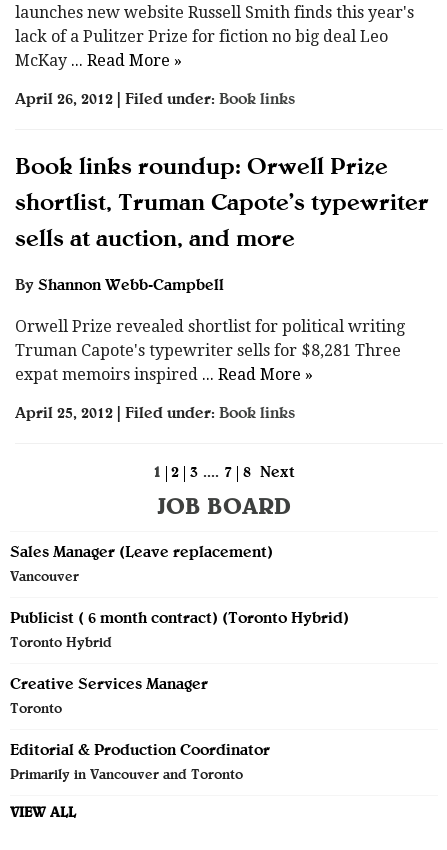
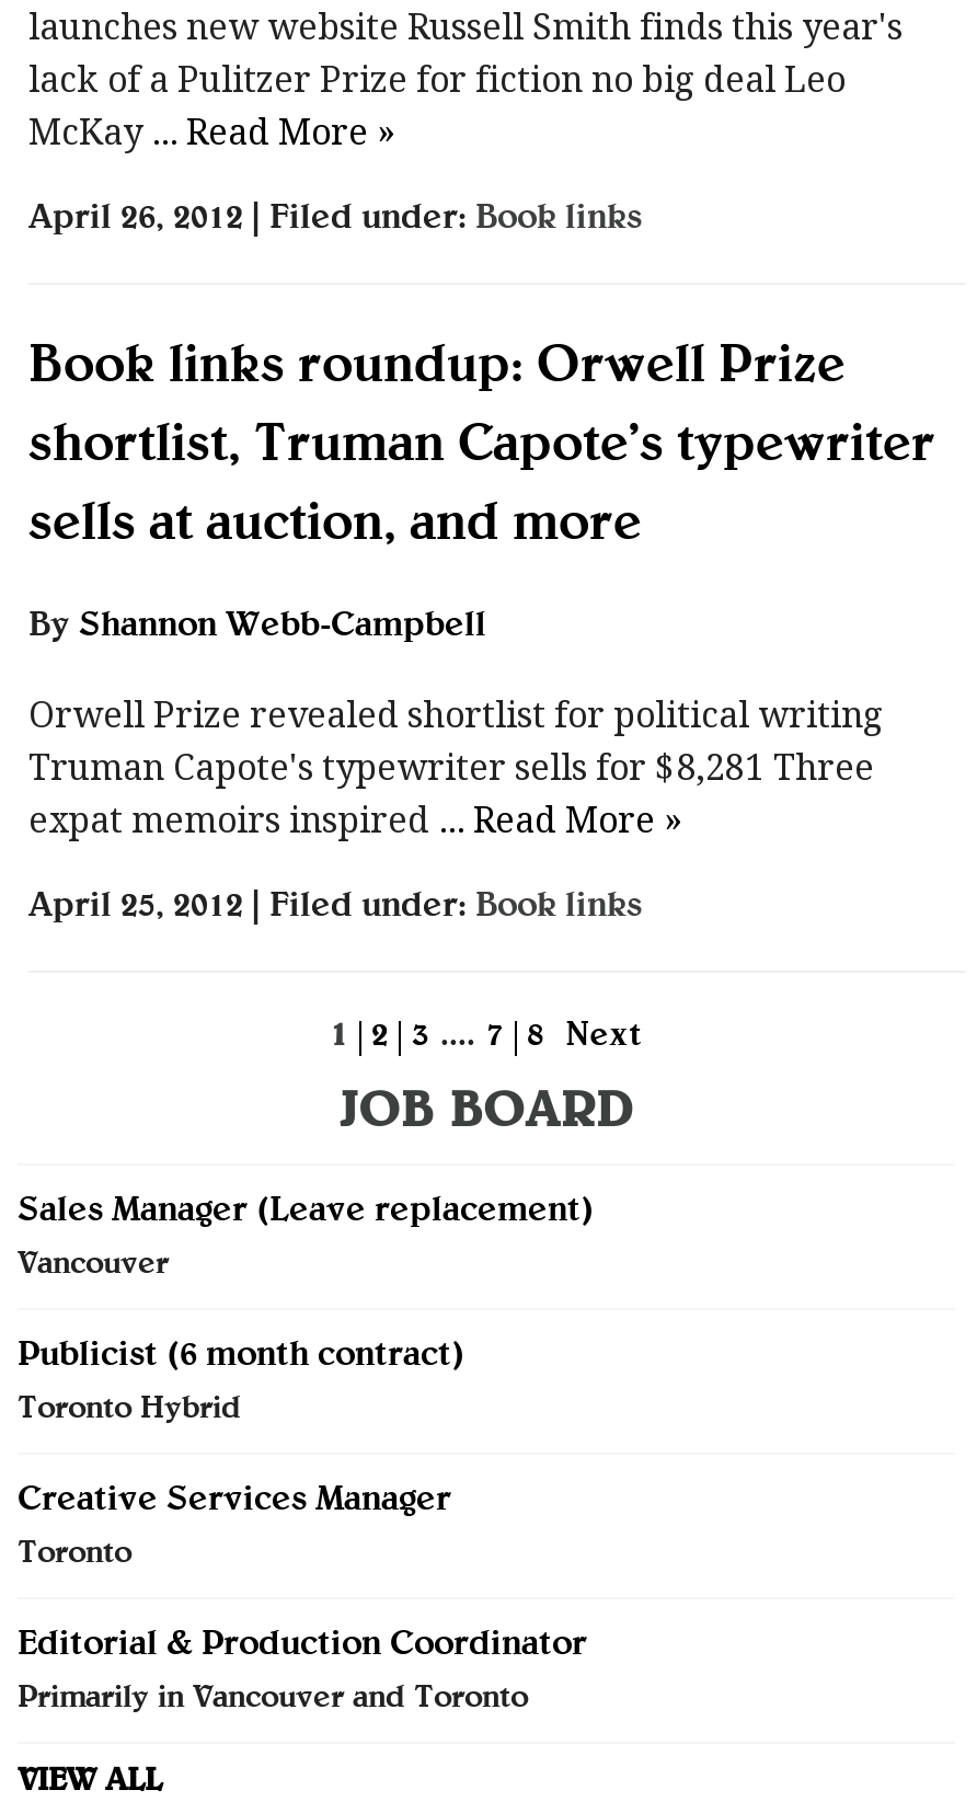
- Publicist ( 6 month contract) (Toronto Hybrid)
+ Publicist (6 month contract)
